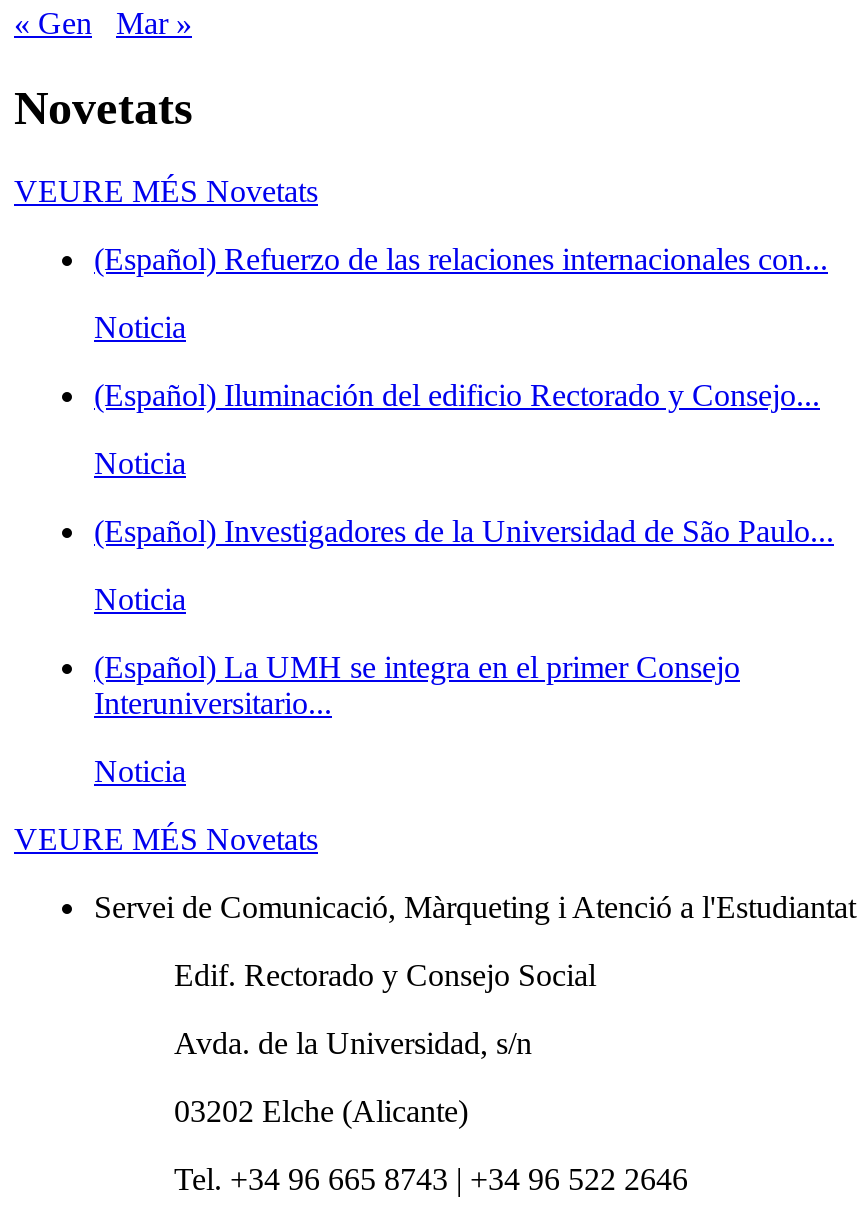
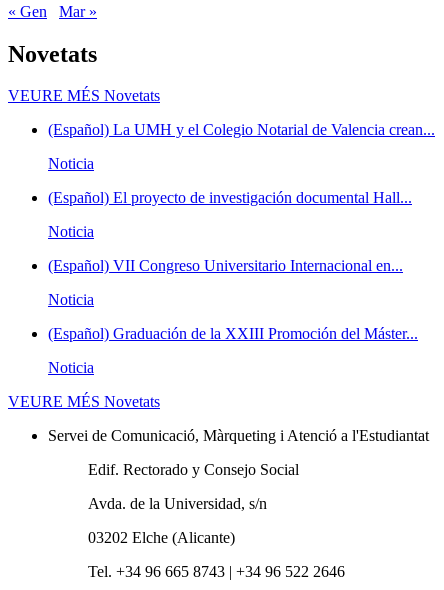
- (Español) Refuerzo de las relaciones internacionales con...
+ (Español) La UMH y el Colegio Notarial de Valencia crean...

- (Español) Iluminación del edificio Rectorado y Consejo...
+ (Español) El proyecto de investigación documental Hall...

- (Español) Investigadores de la Universidad de São Paulo...
+ (Español) VII Congreso Universitario Internacional en...

- (Español) La UMH se integra en el primer Consejo
- Interuniversitario...
+ (Español) Graduación de la XXIII Promoción del Máster...
